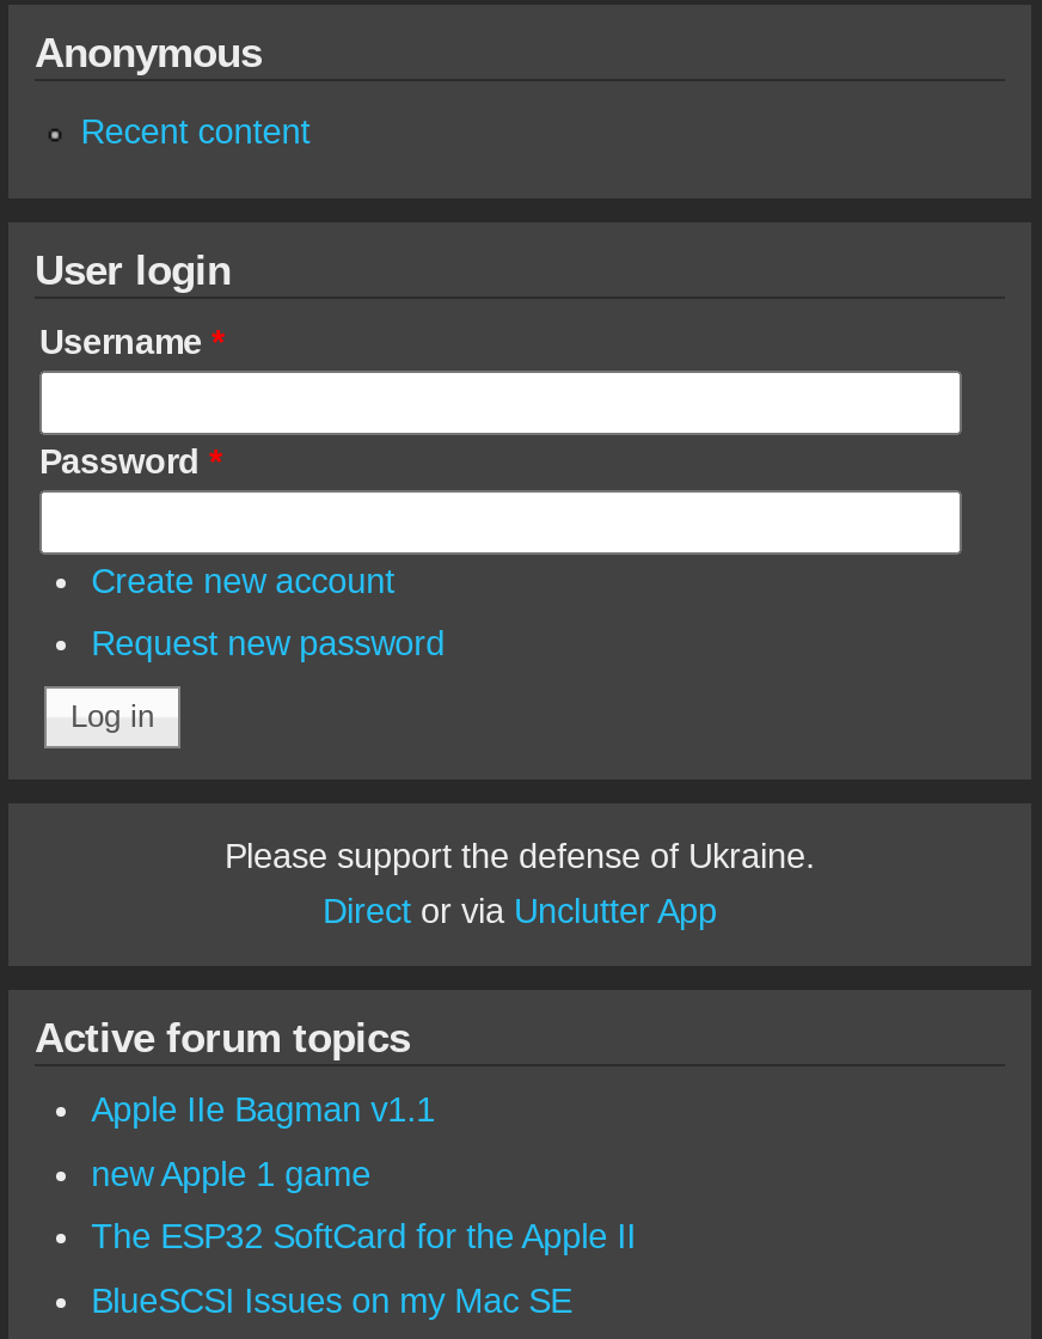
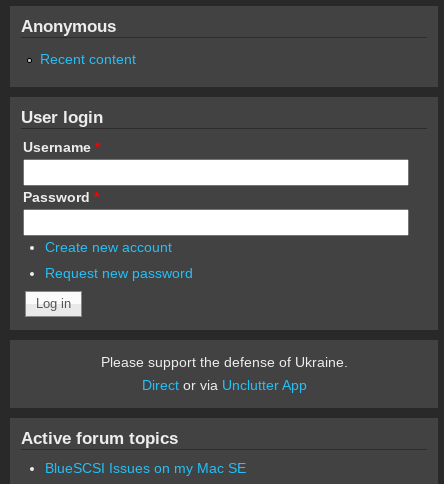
- Apple IIe Bagman v1.1
- new Apple 1 game
- The ESP32 SoftCard for the Apple II
